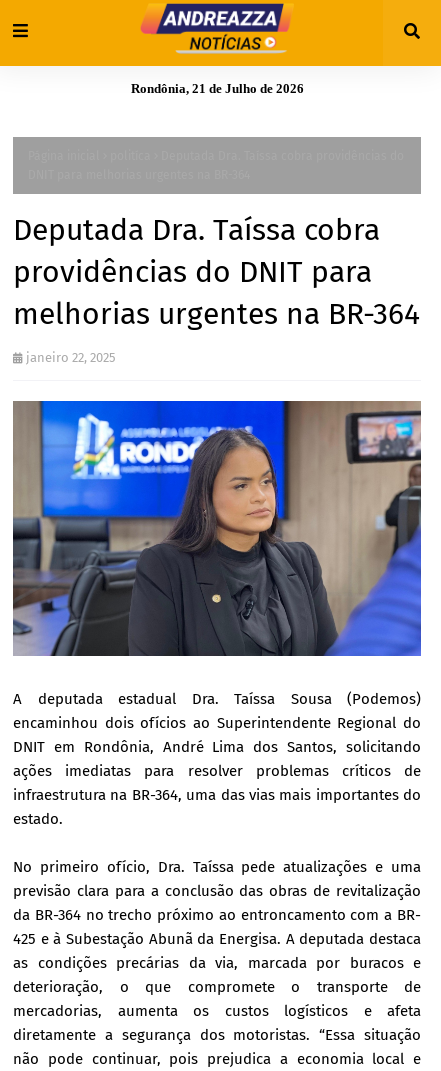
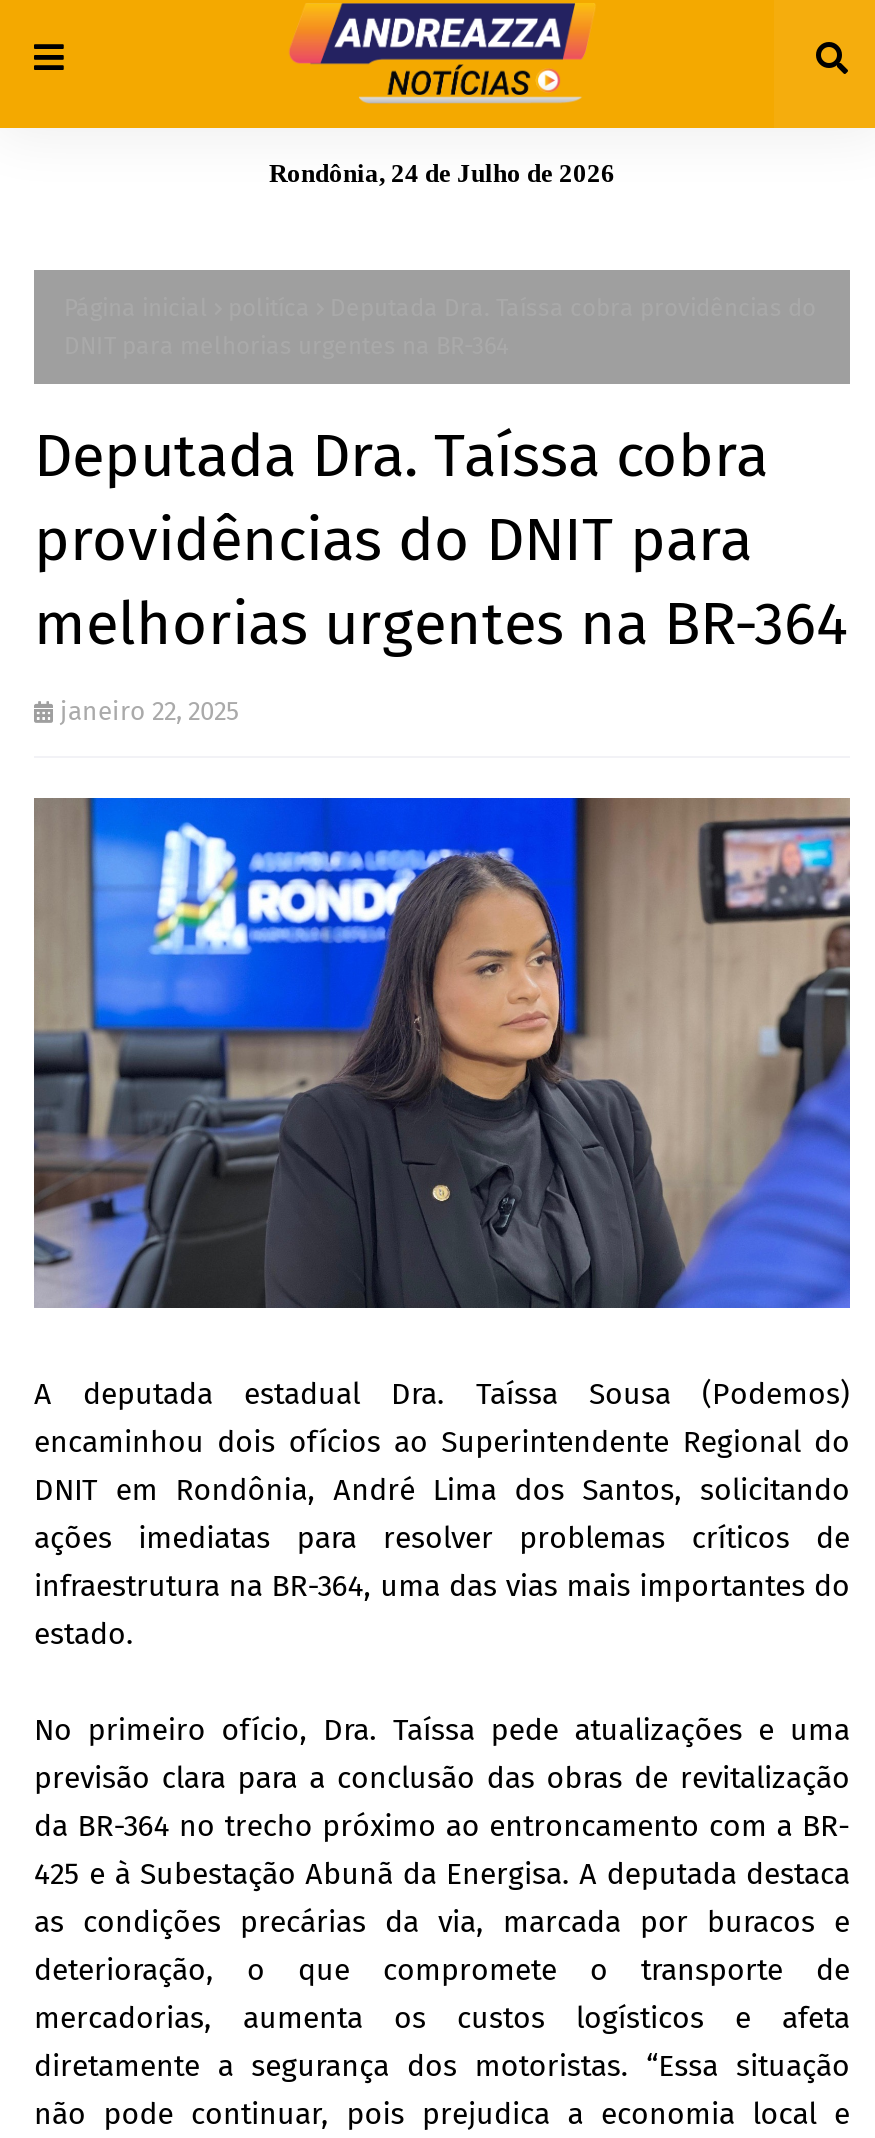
- Rondônia, 21 de Julho de 2026
+ Rondônia, 24 de Julho de 2026
